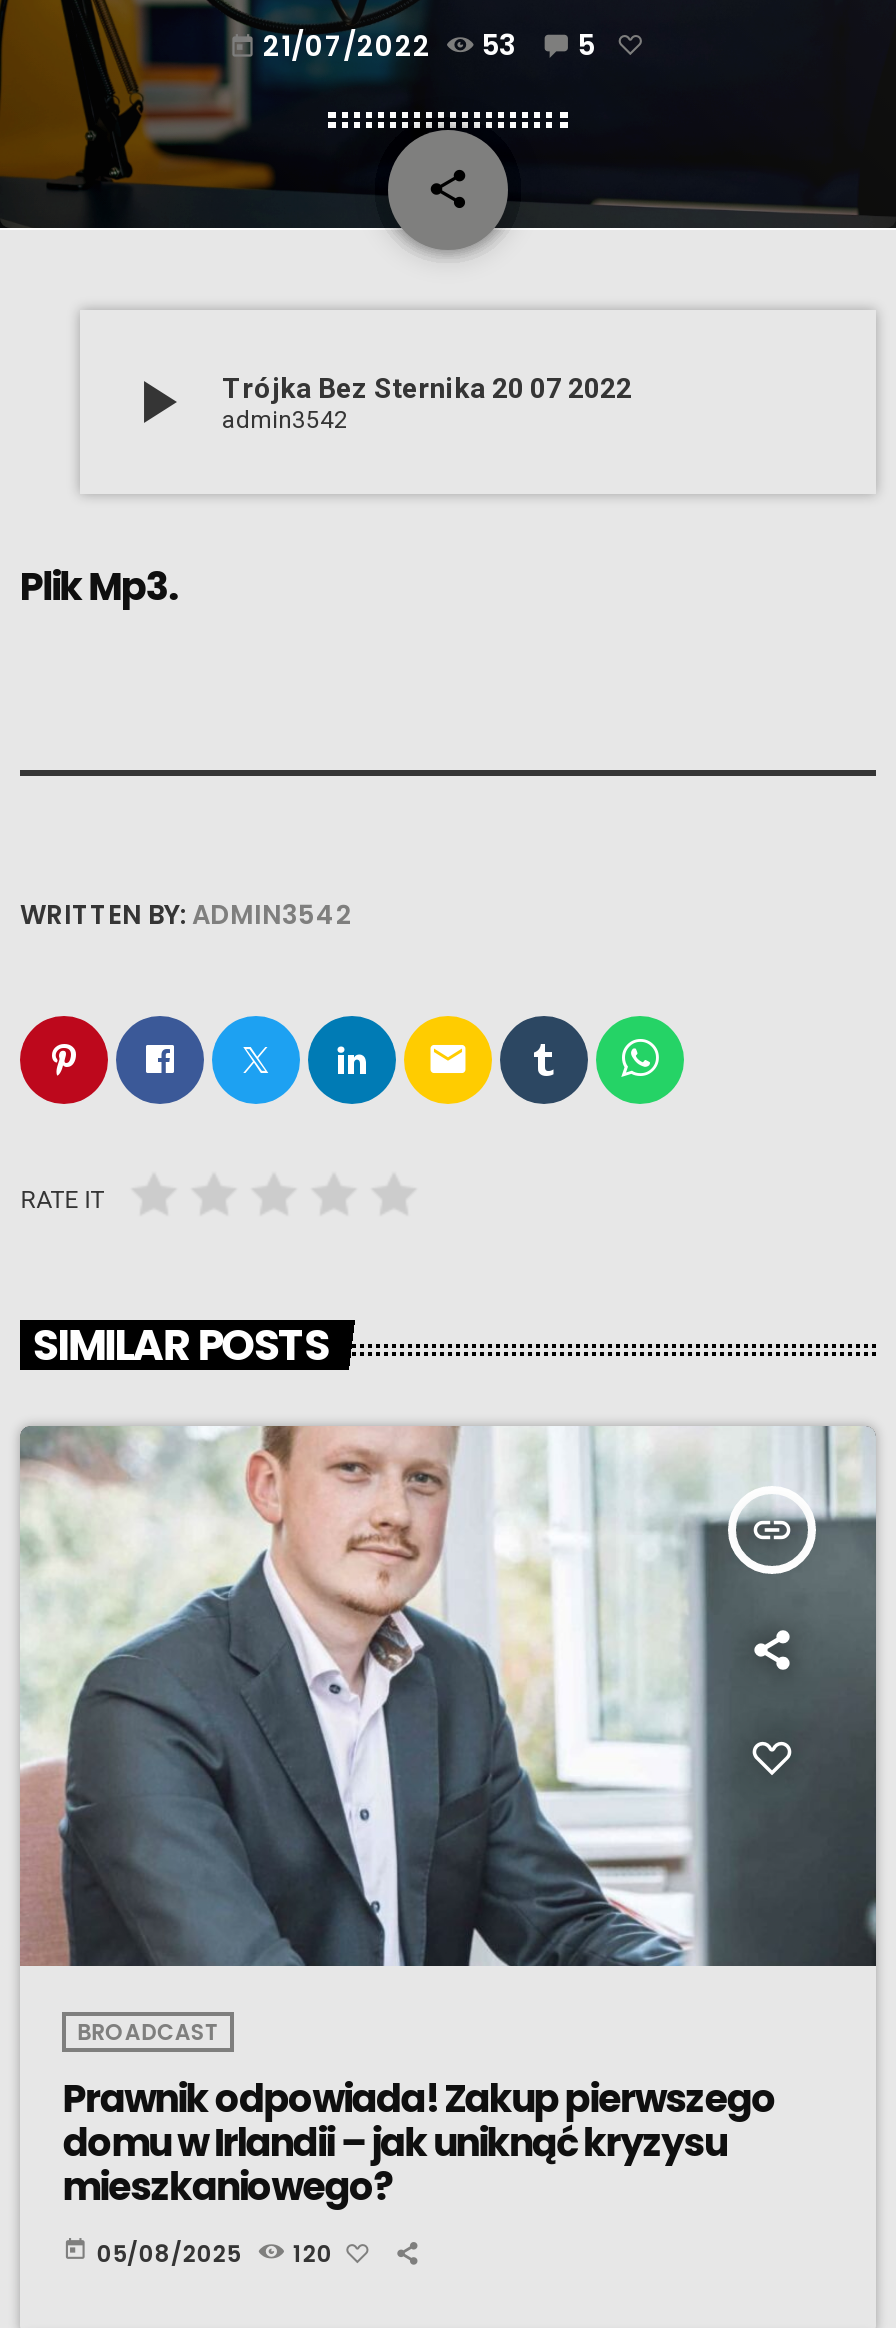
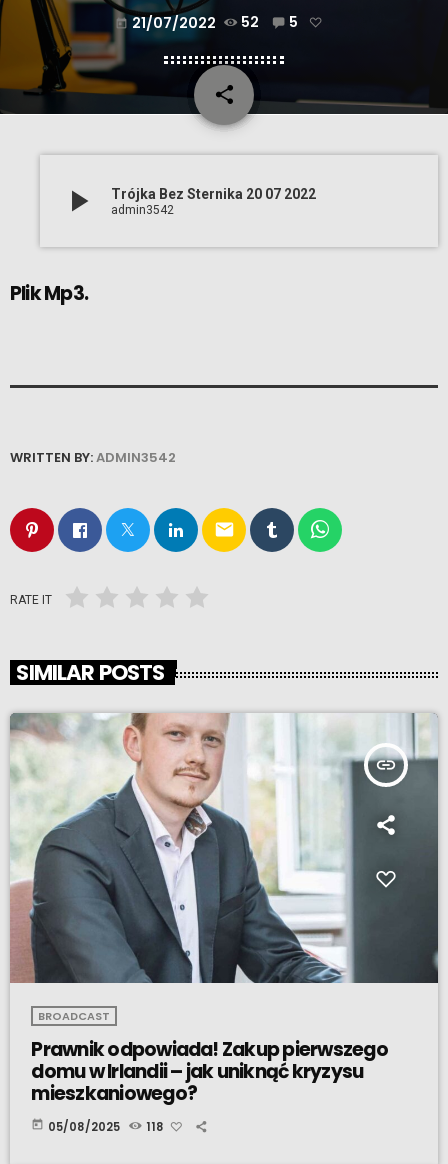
- 53
+ 52

- 120
+ 118
